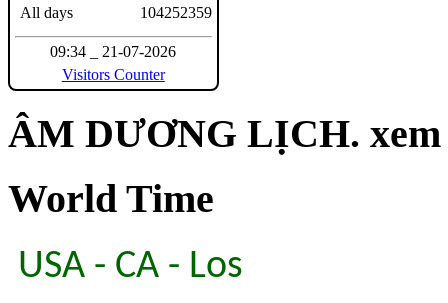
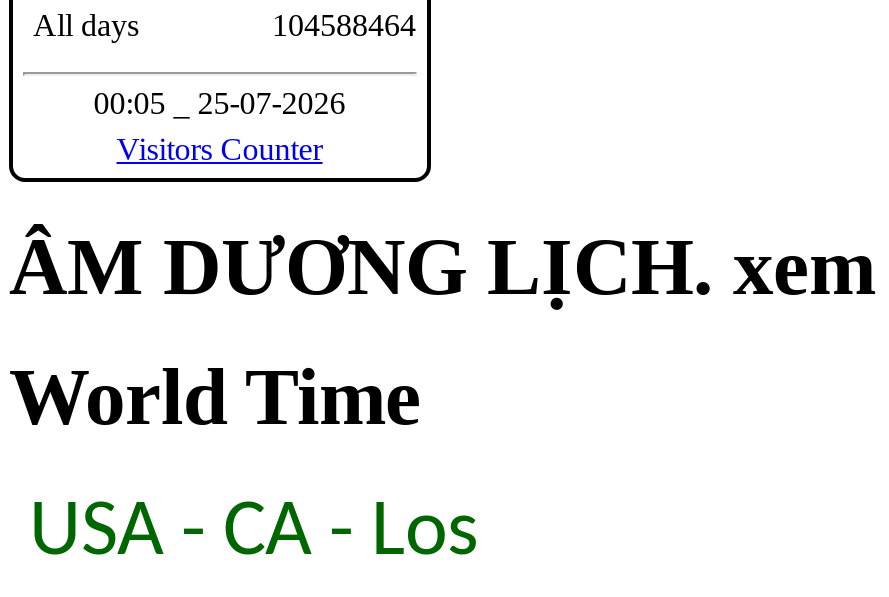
- 104252359
+ 104588464

- 09:34 _ 21-07-2026
+ 00:05 _ 25-07-2026
